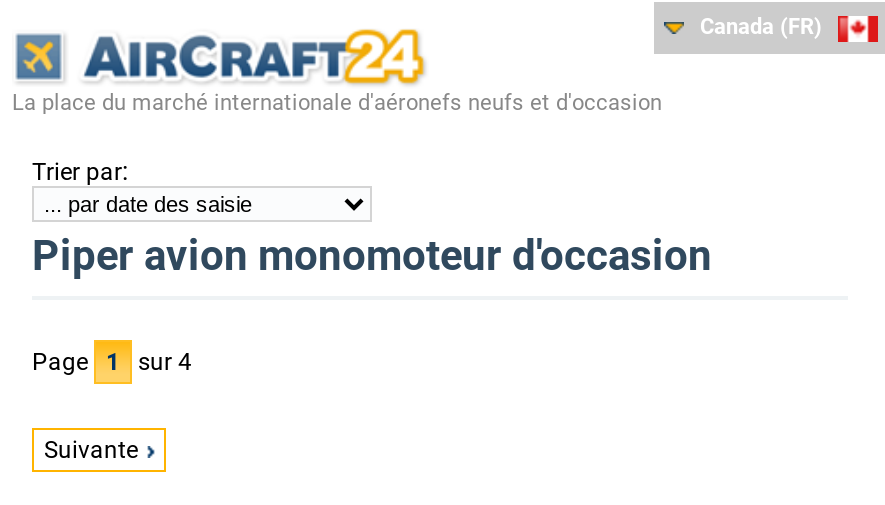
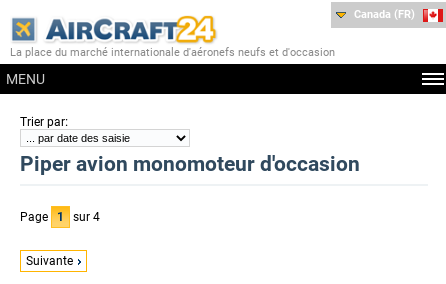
+ MENU
